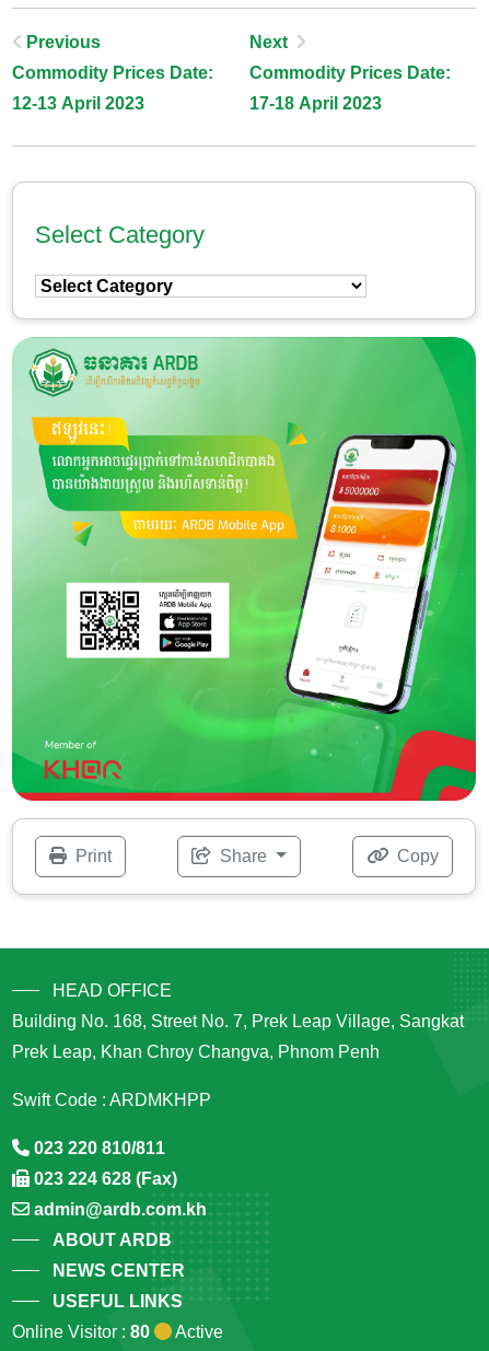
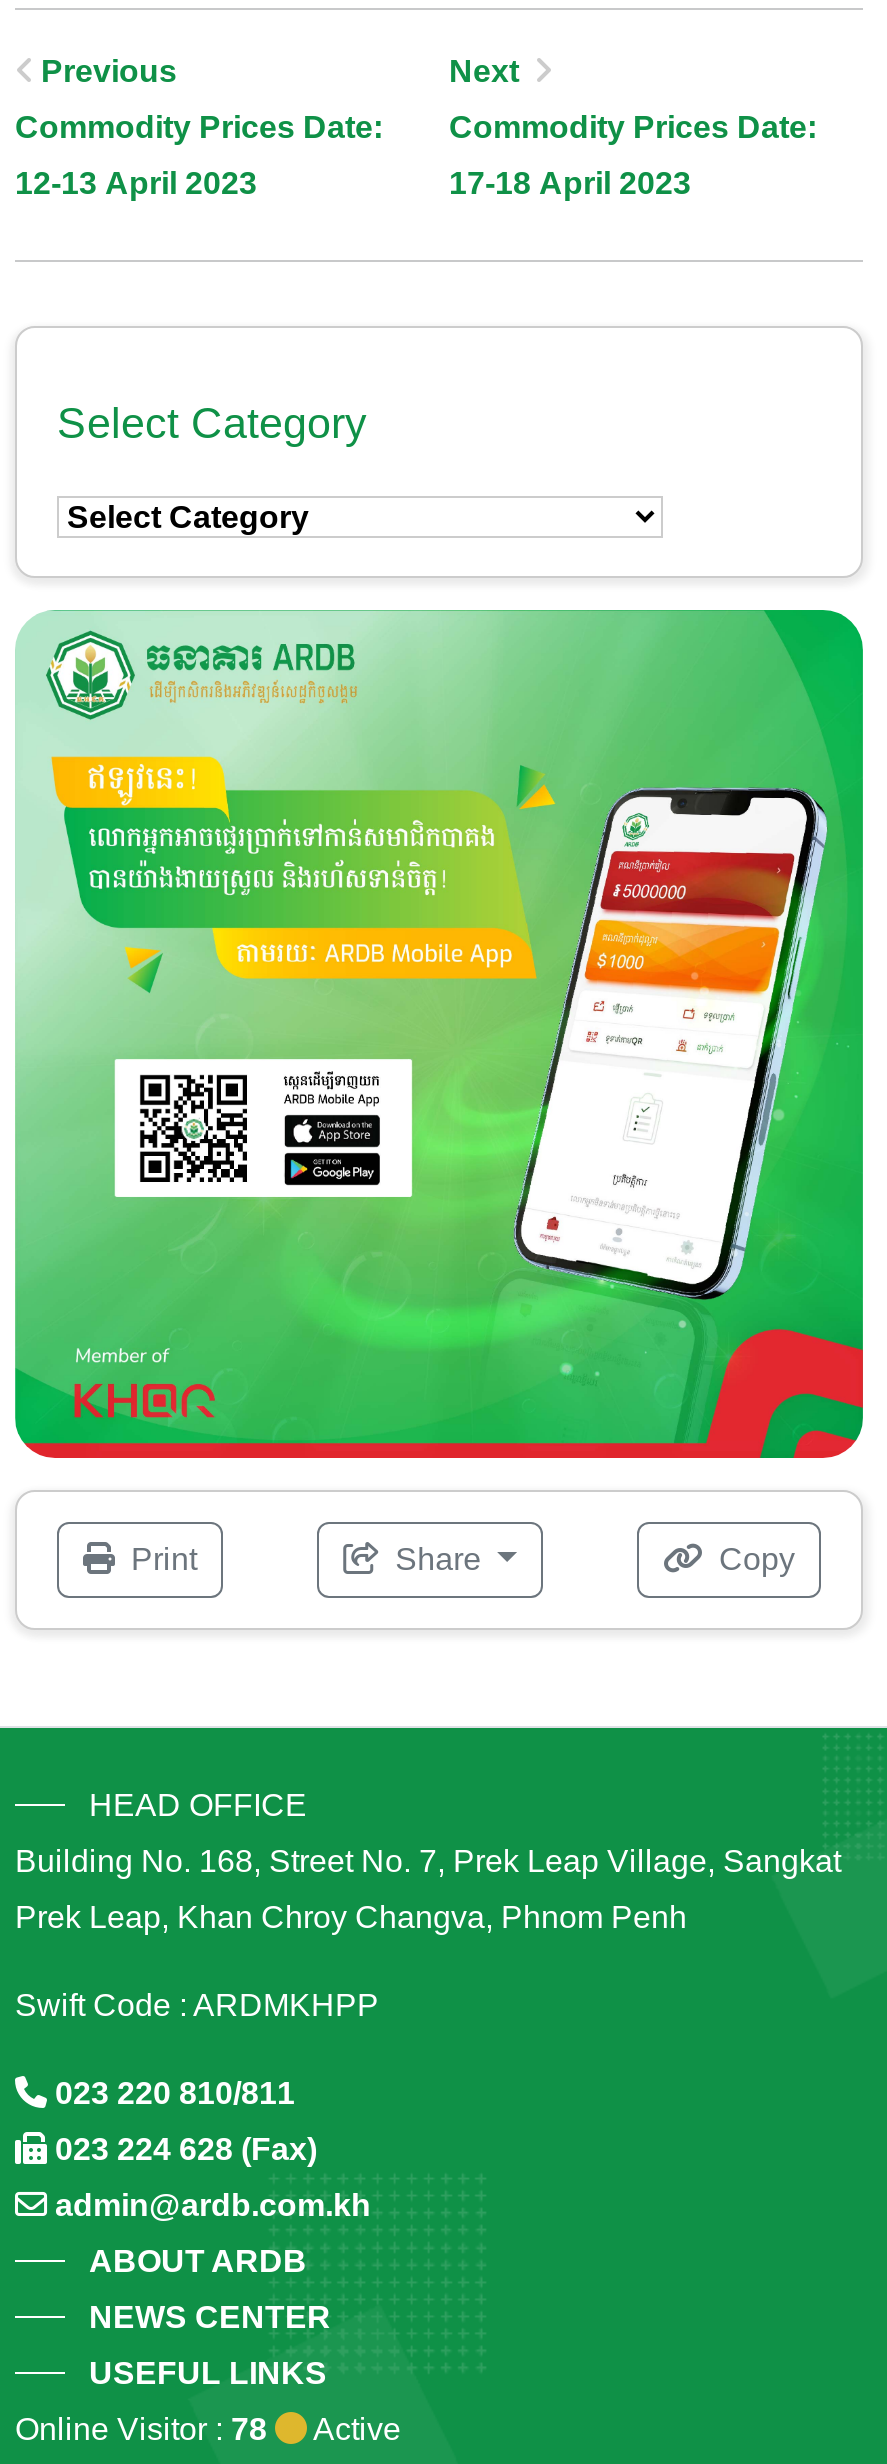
- Online Visitor : 80
+ Online Visitor : 78
